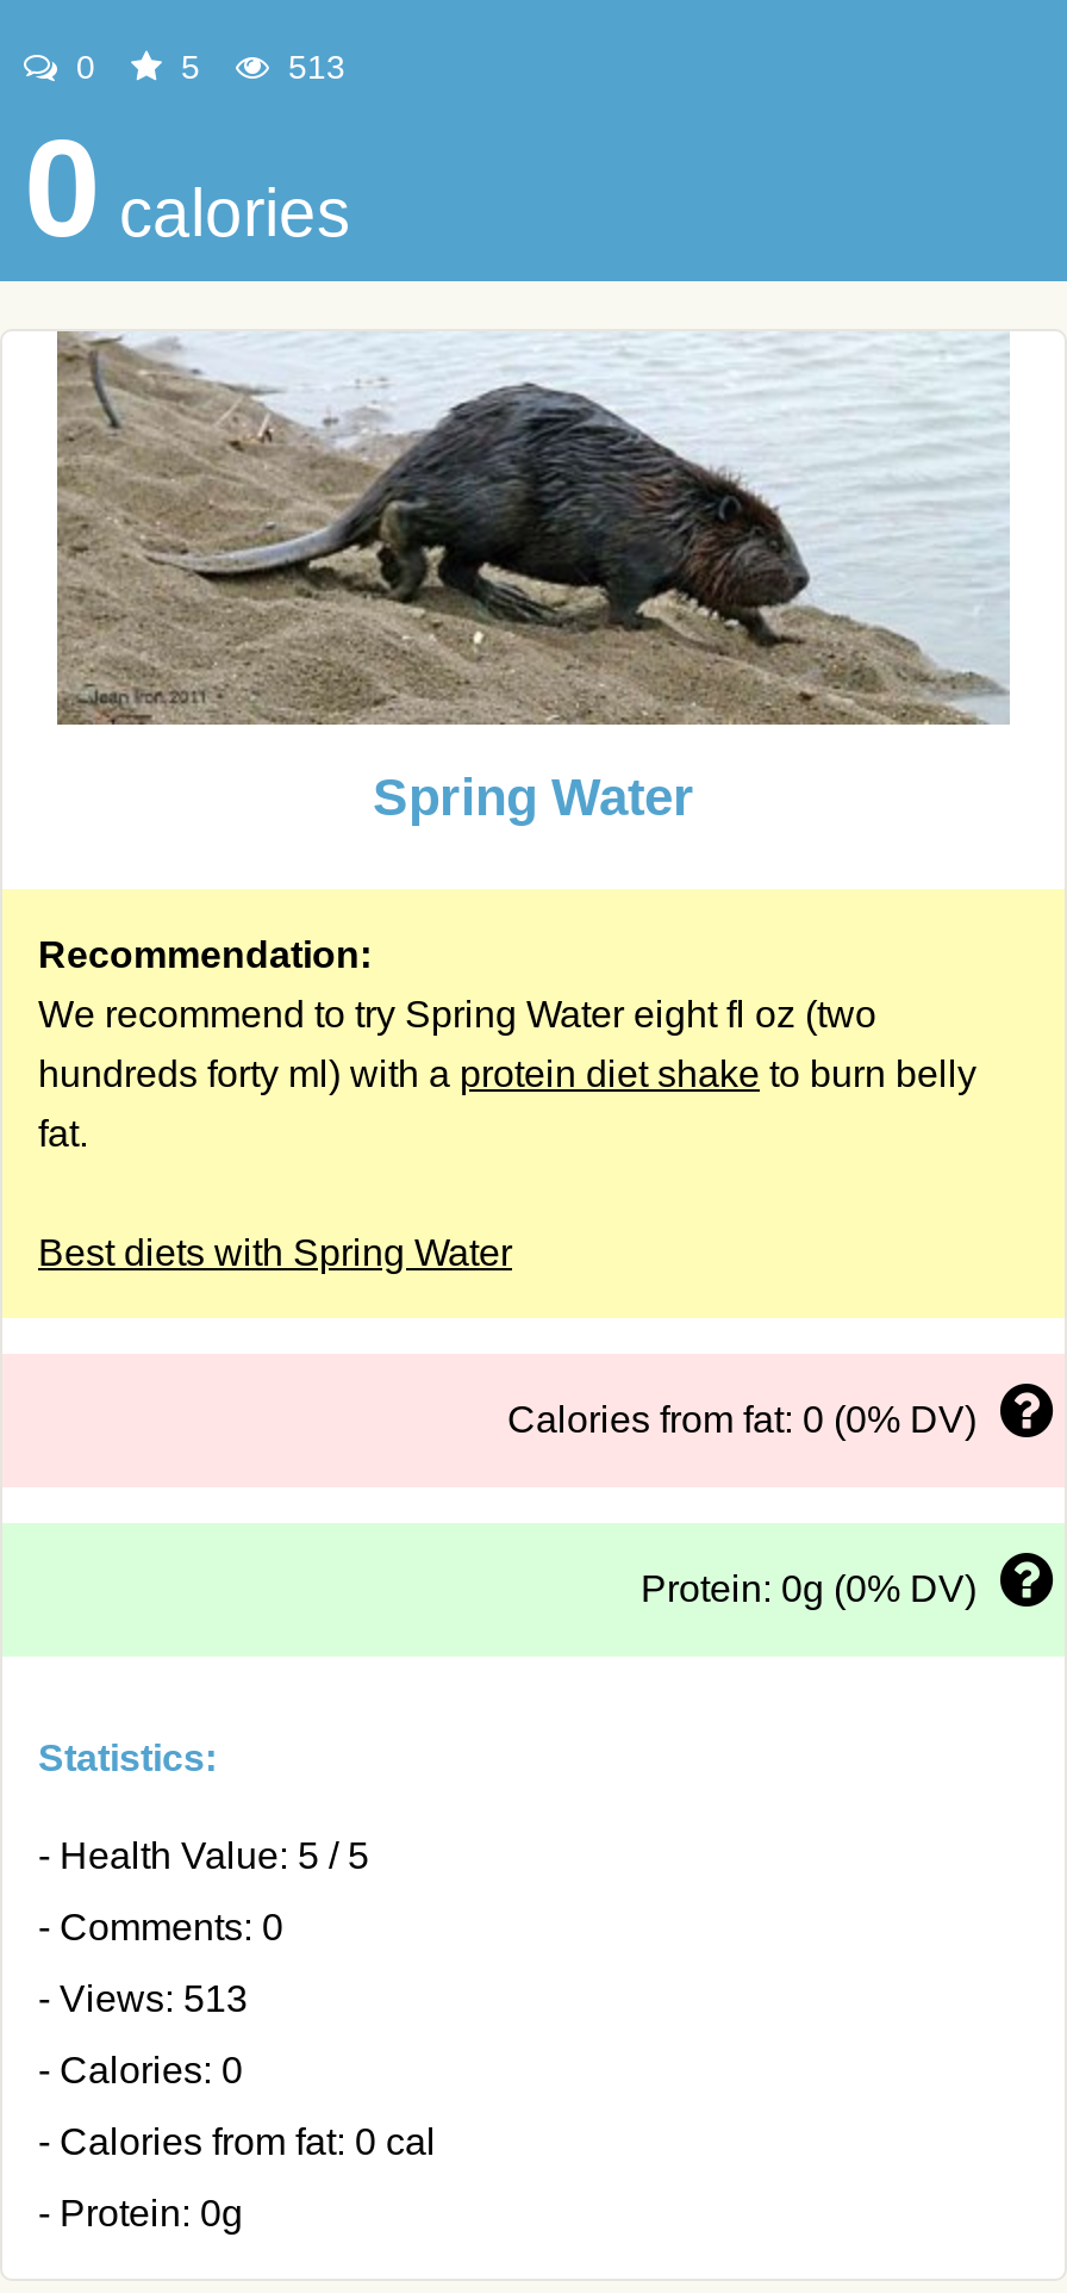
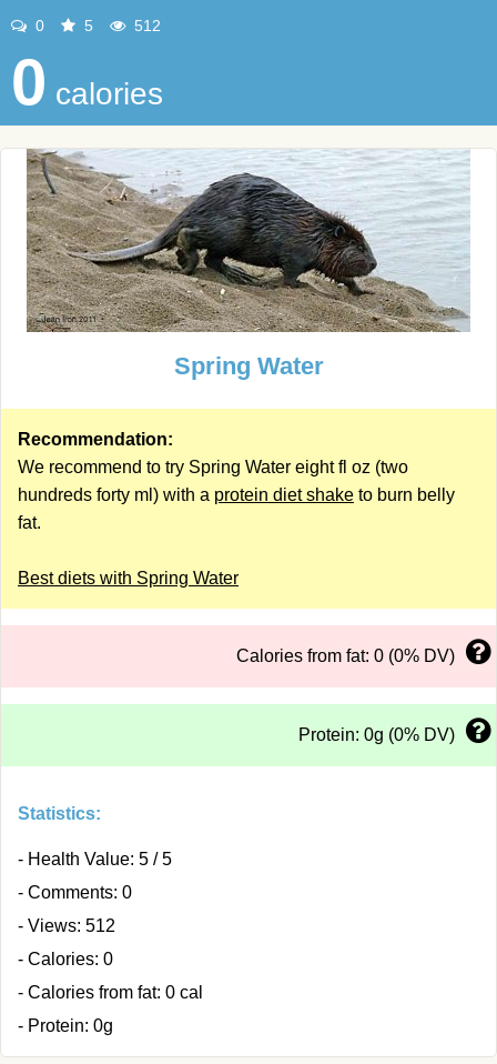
- 513
+ 512

- - Views: 513
+ - Views: 512
